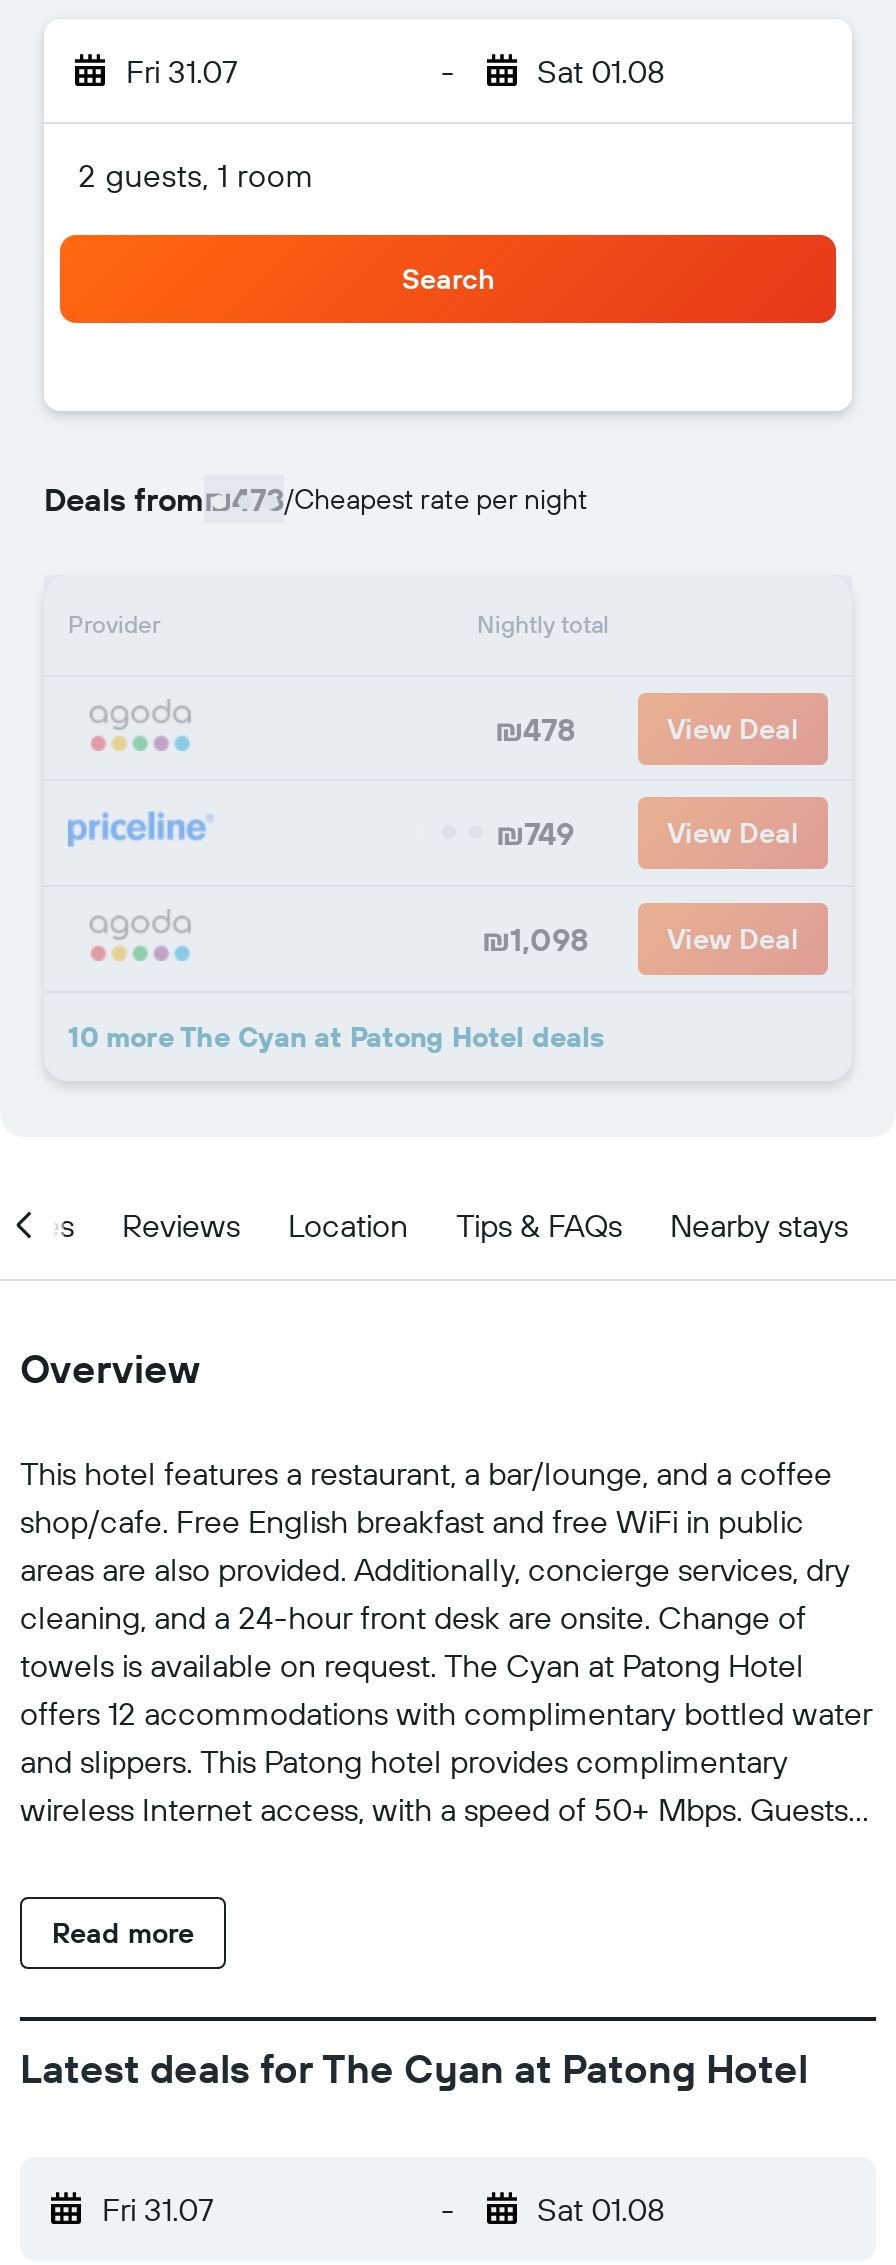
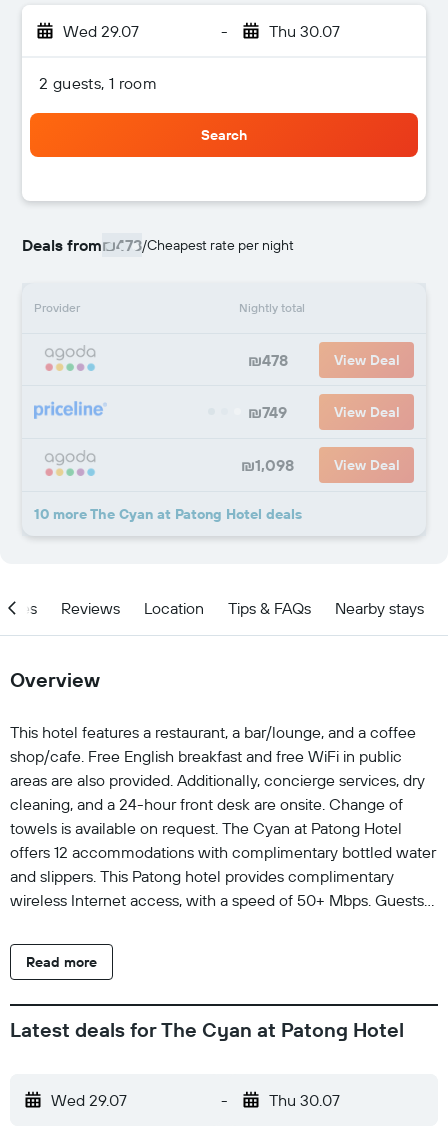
- Fri 31.07
+ Wed 29.07

- Sat 01.08
+ Thu 30.07

- Fri 31.07
+ Wed 29.07

- Sat 01.08
+ Thu 30.07
